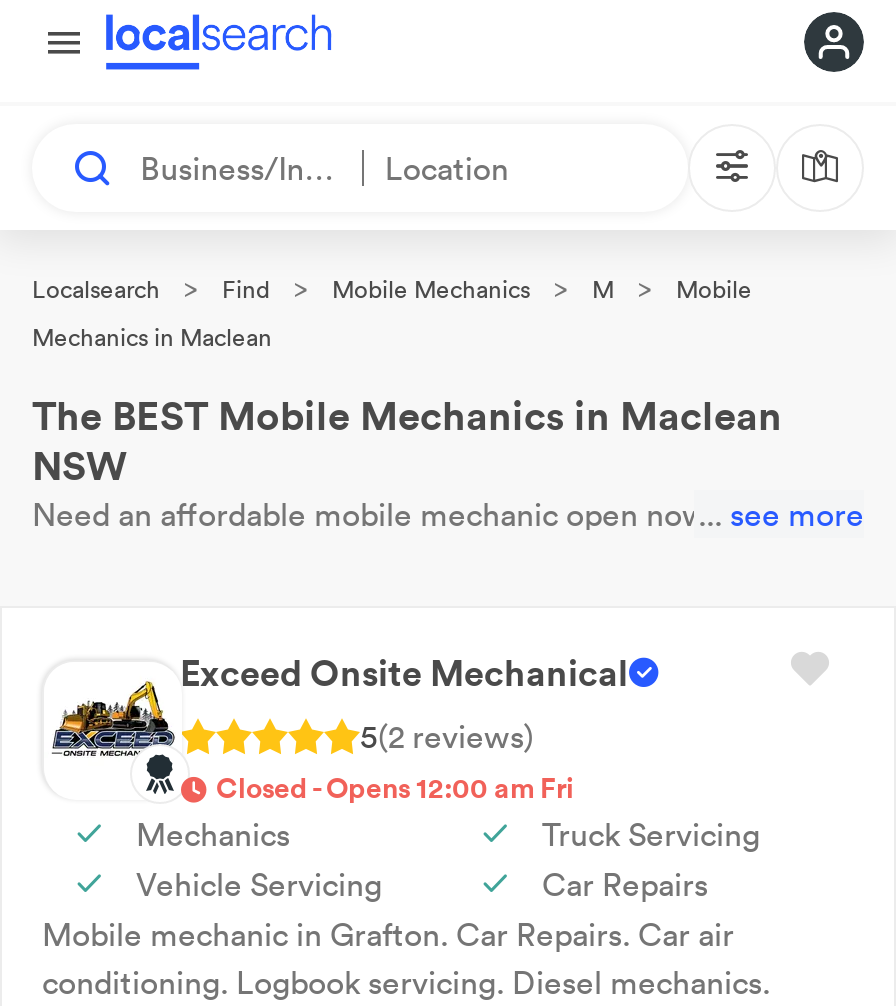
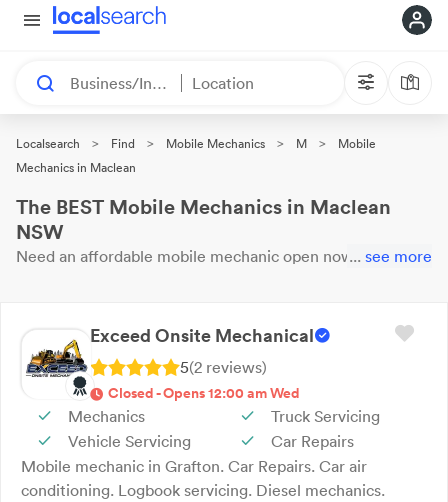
- Closed - Opens 12:00 am Fri
+ Closed - Opens 12:00 am Wed
